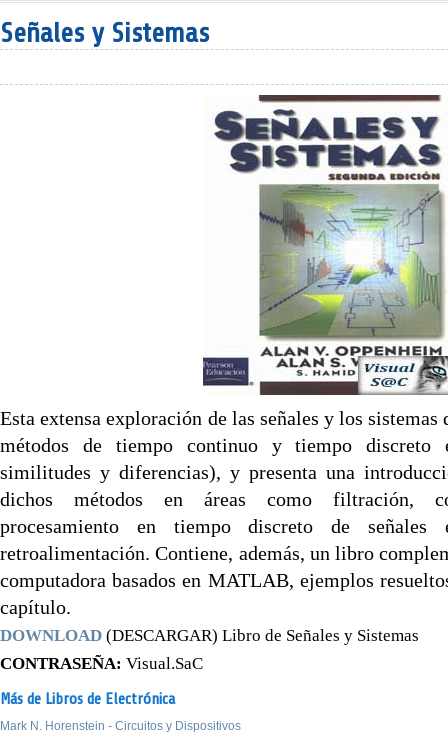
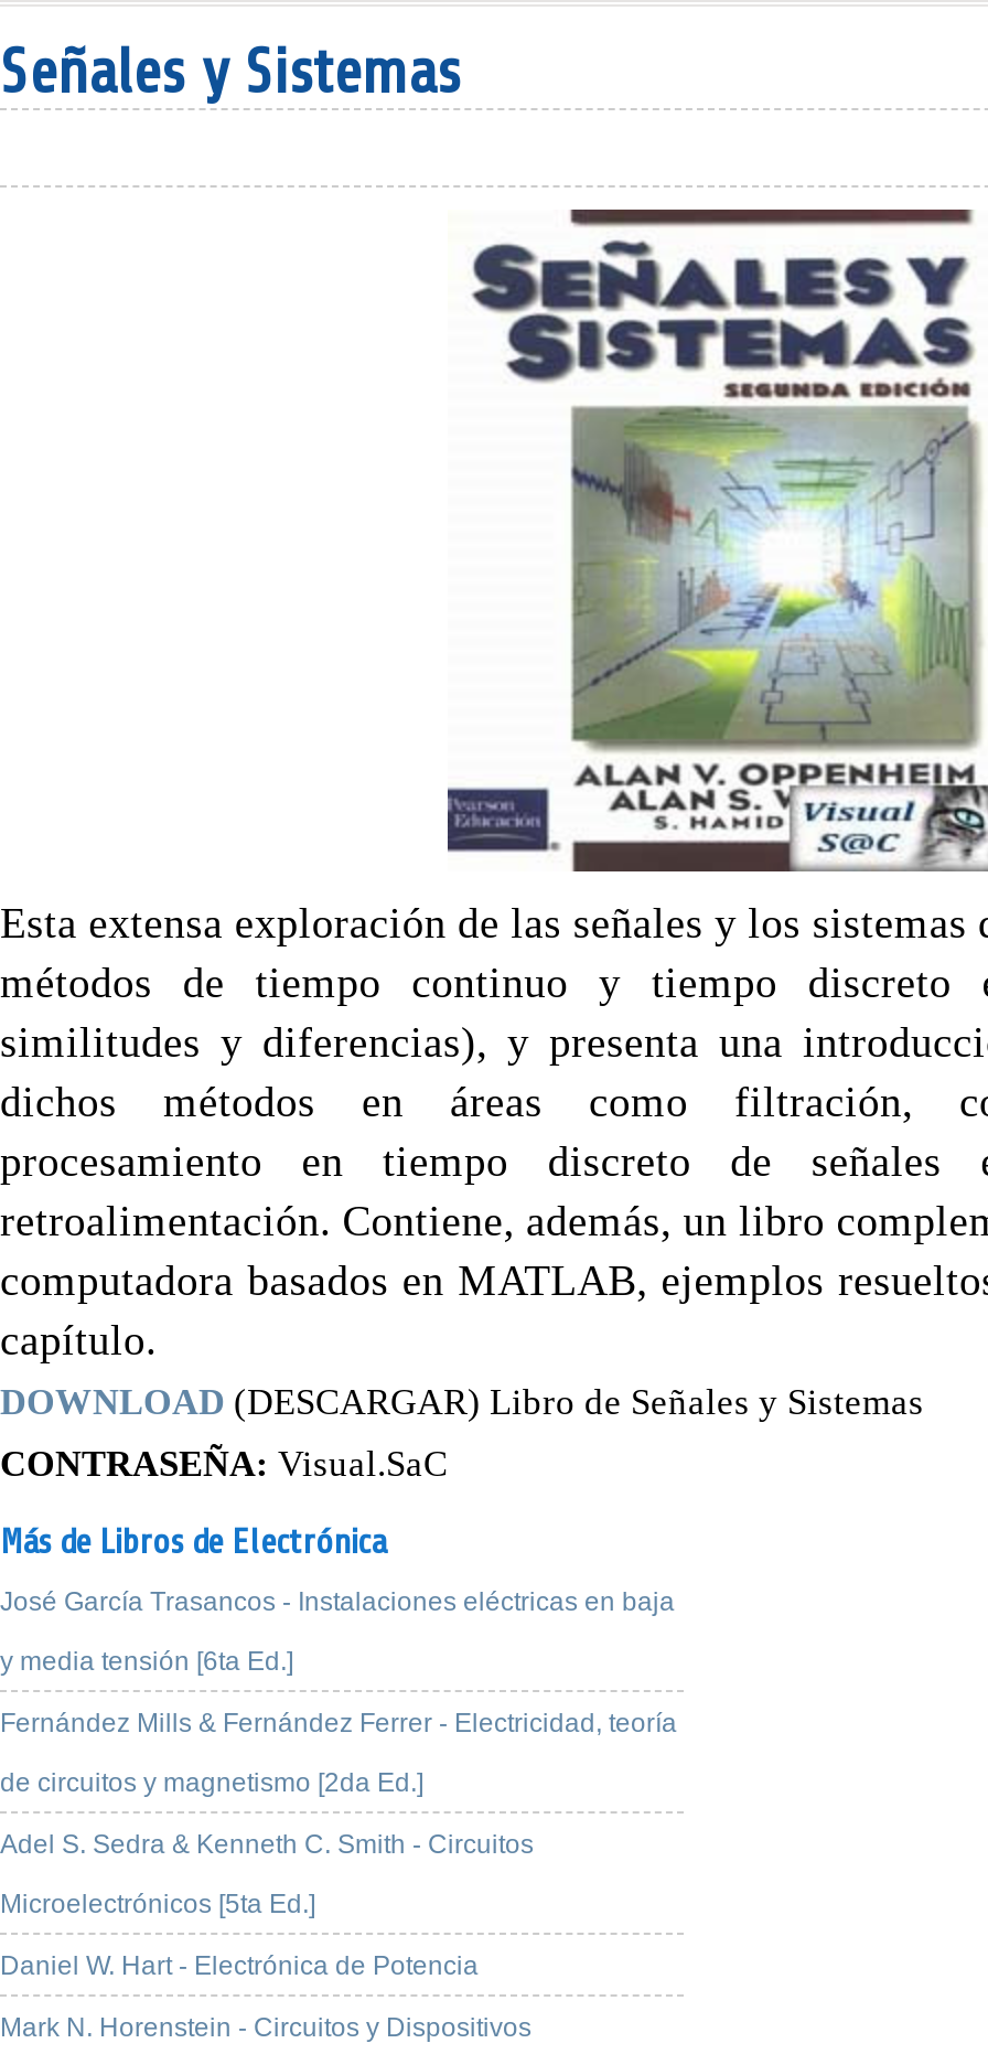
+ José García Trasancos - Instalaciones eléctricas en baja
+ y media tensión [6ta Ed.]
+ Fernández Mills & Fernández Ferrer - Electricidad, teoría
+ de circuitos y magnetismo [2da Ed.]
+ Adel S. Sedra & Kenneth C. Smith - Circuitos
+ Microelectrónicos [5ta Ed.]
+ Daniel W. Hart - Electrónica de Potencia
